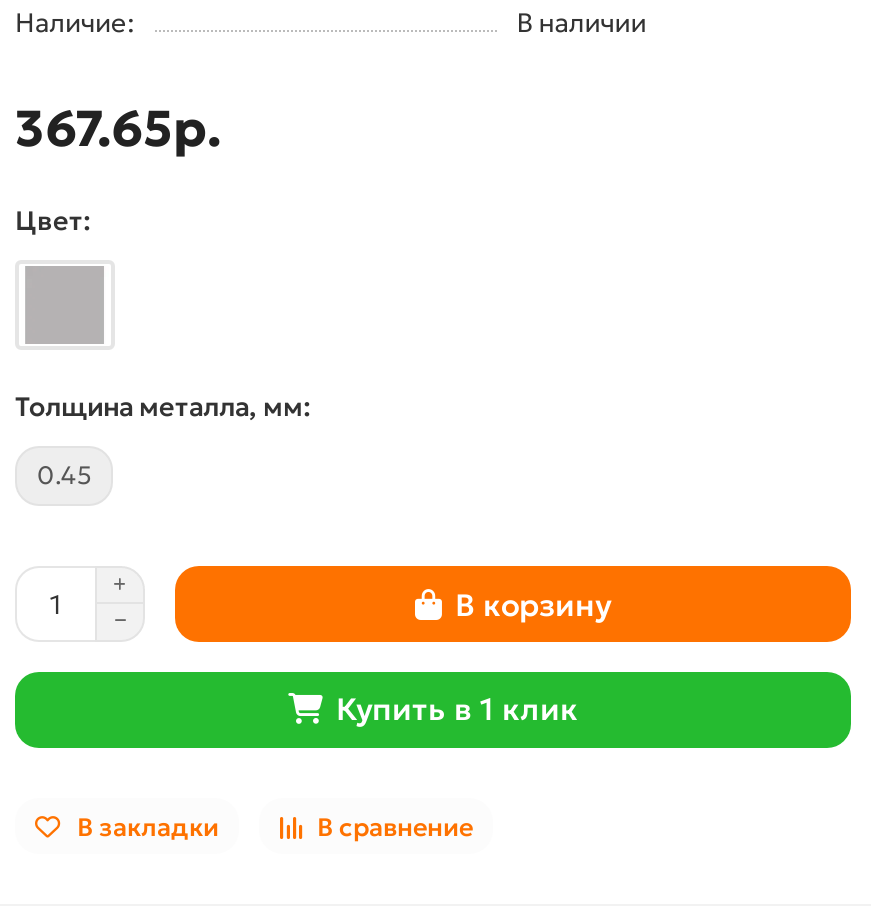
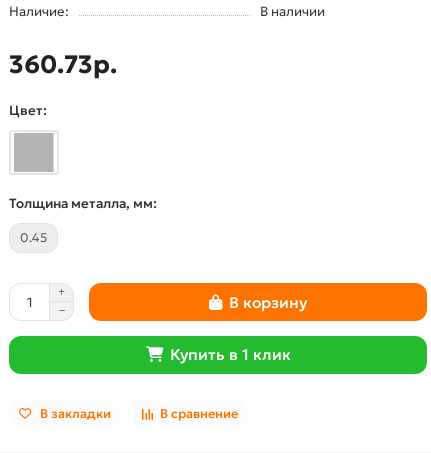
- 367.65р.
+ 360.73р.
